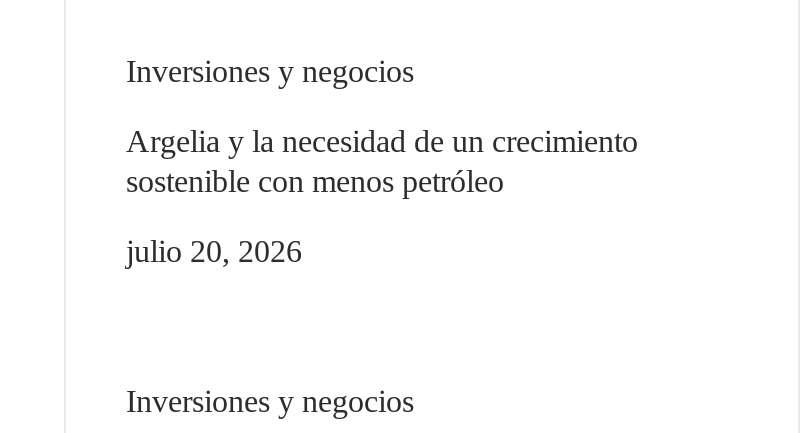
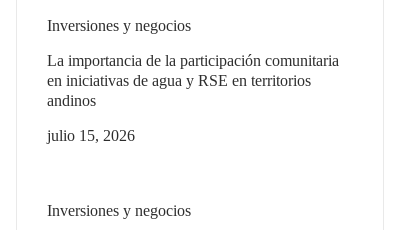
- Argelia y la necesidad de un crecimiento
- sostenible con menos petróleo
+ La importancia de la participación comunitaria
+ en iniciativas de agua y RSE en territorios
+ andinos

- julio 20, 2026
+ julio 15, 2026
